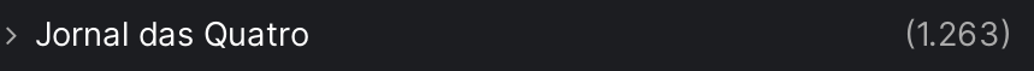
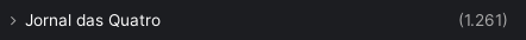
- (1.263)
+ (1.261)
